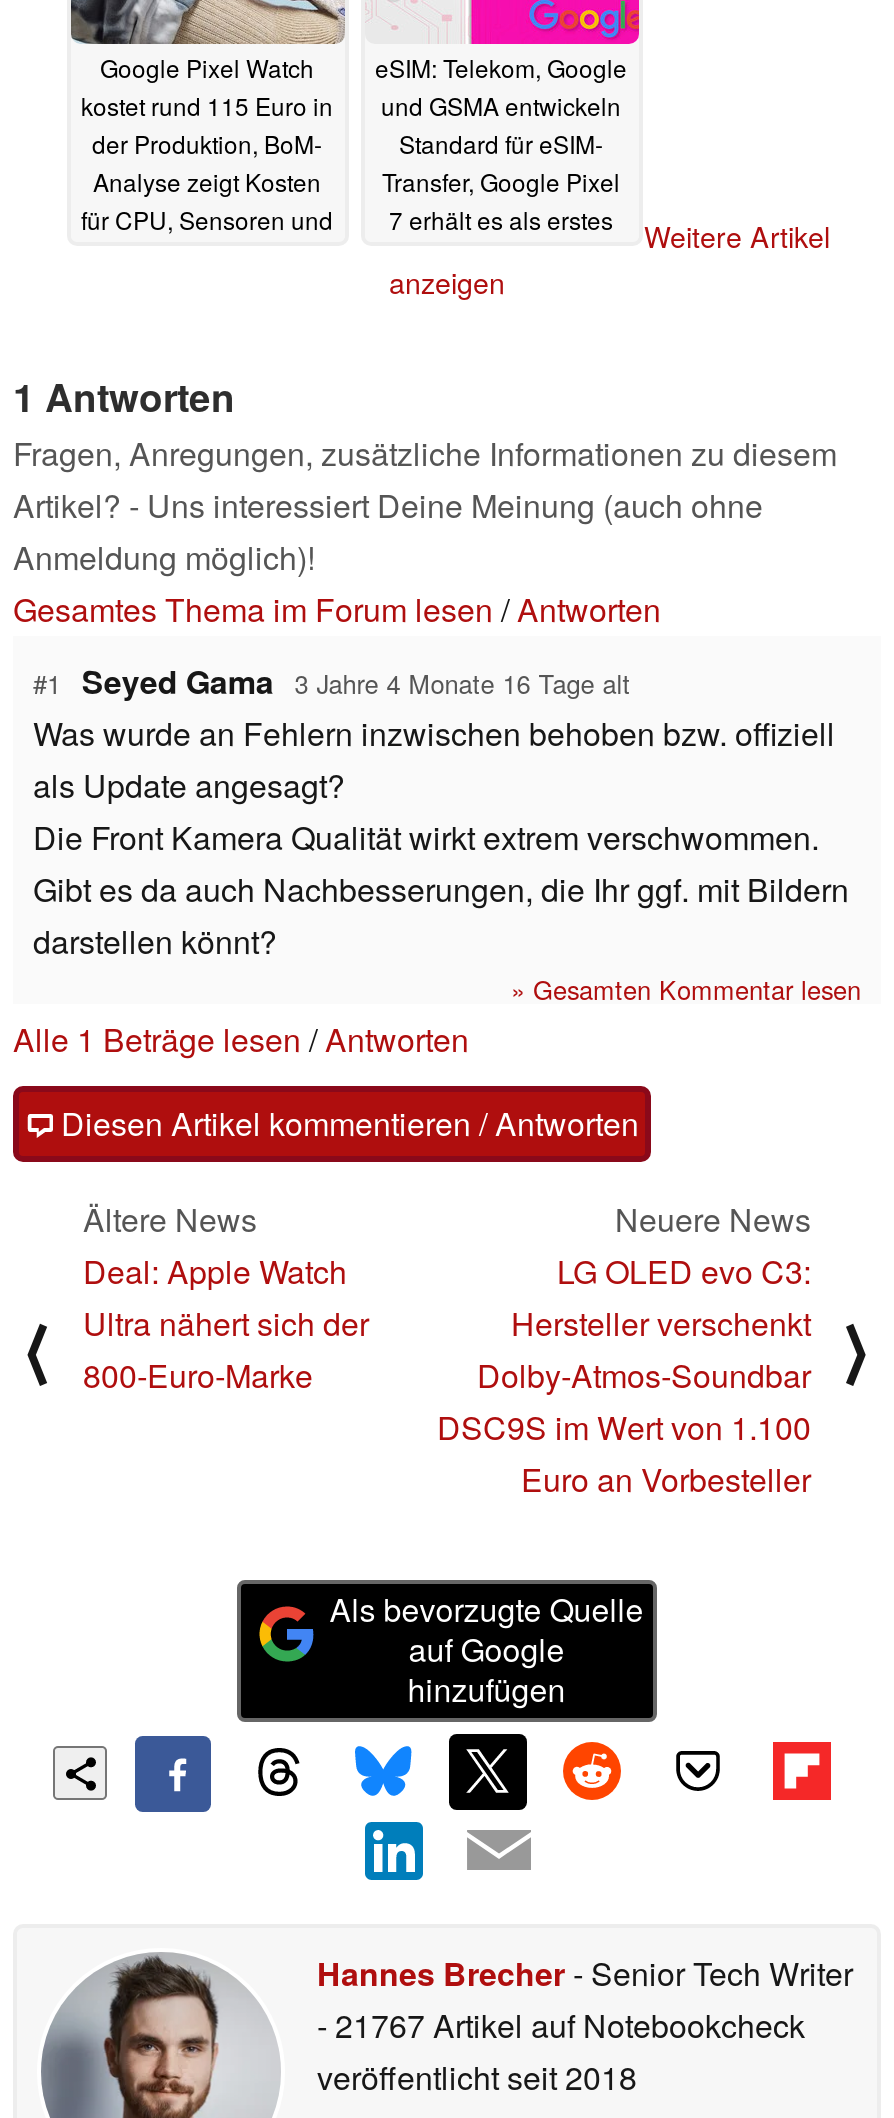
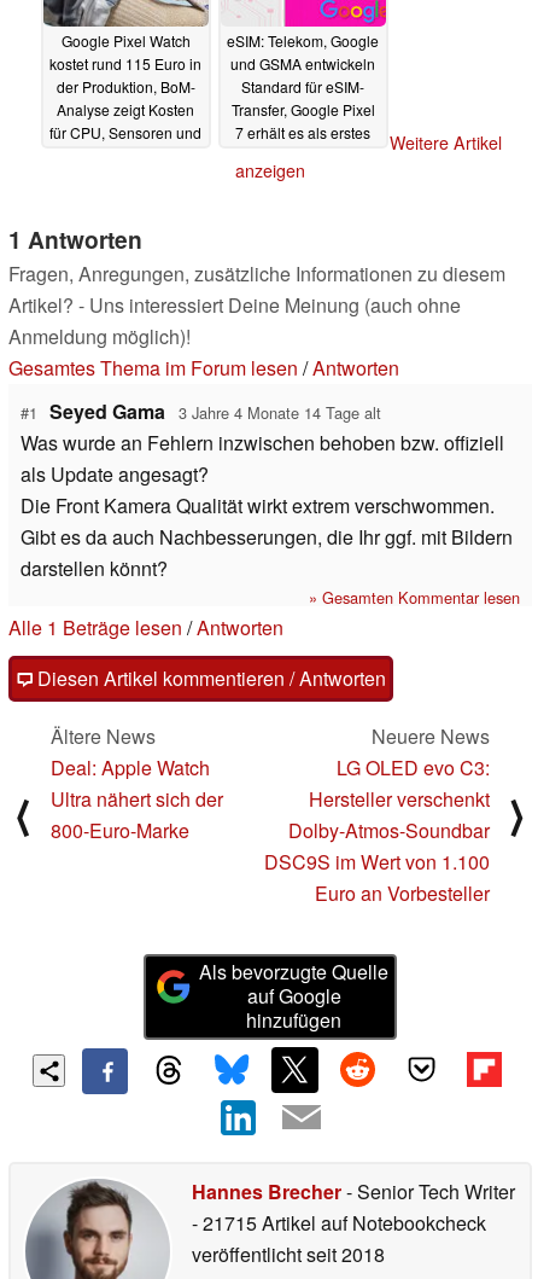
- #1 Seyed Gama 3 Jahre 4 Monate 16 Tage alt
+ #1 Seyed Gama 3 Jahre 4 Monate 14 Tage alt

- - 21767 Artikel auf Notebookcheck
+ - 21715 Artikel auf Notebookcheck
